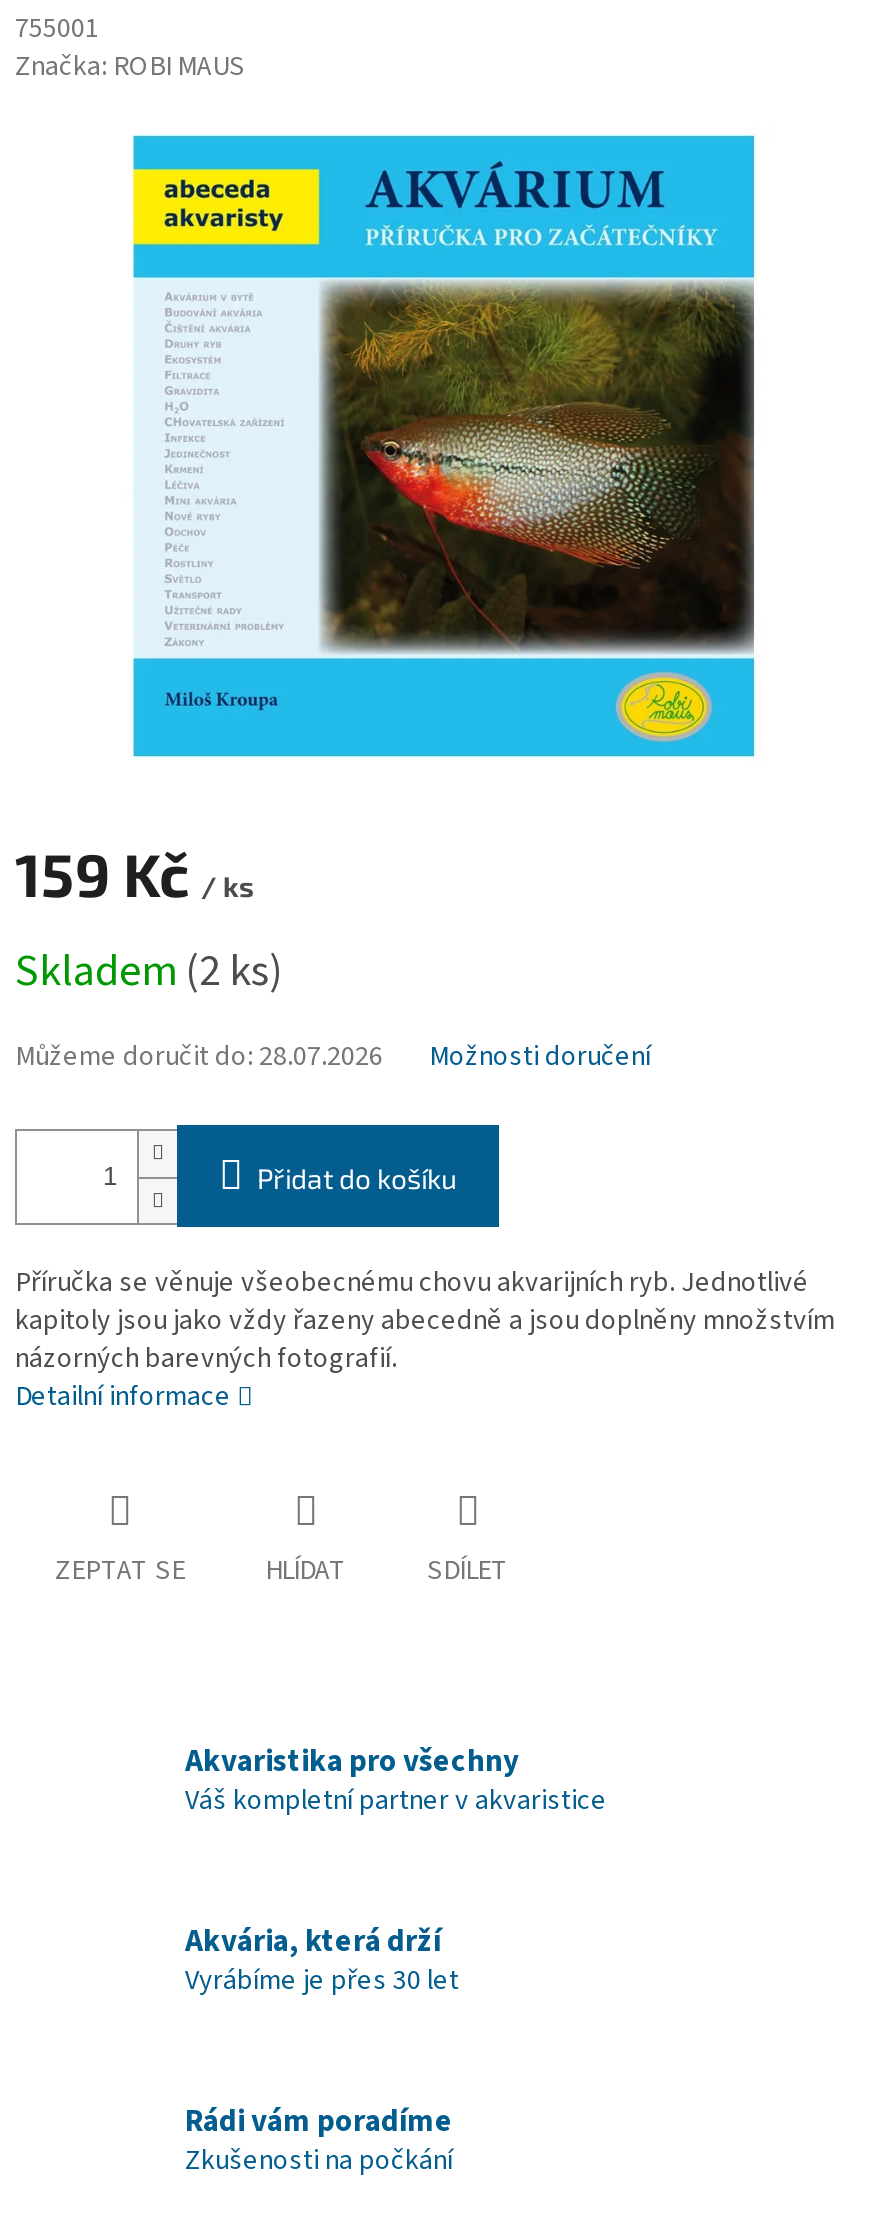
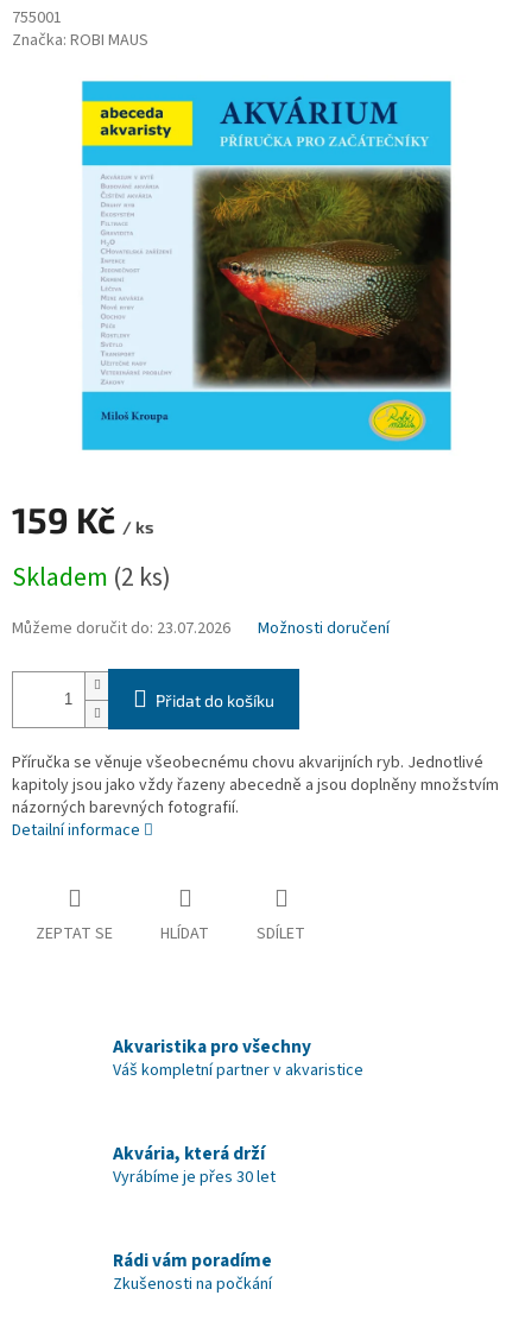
- Můžeme doručit do: 28.07.2026
+ Můžeme doručit do: 23.07.2026
